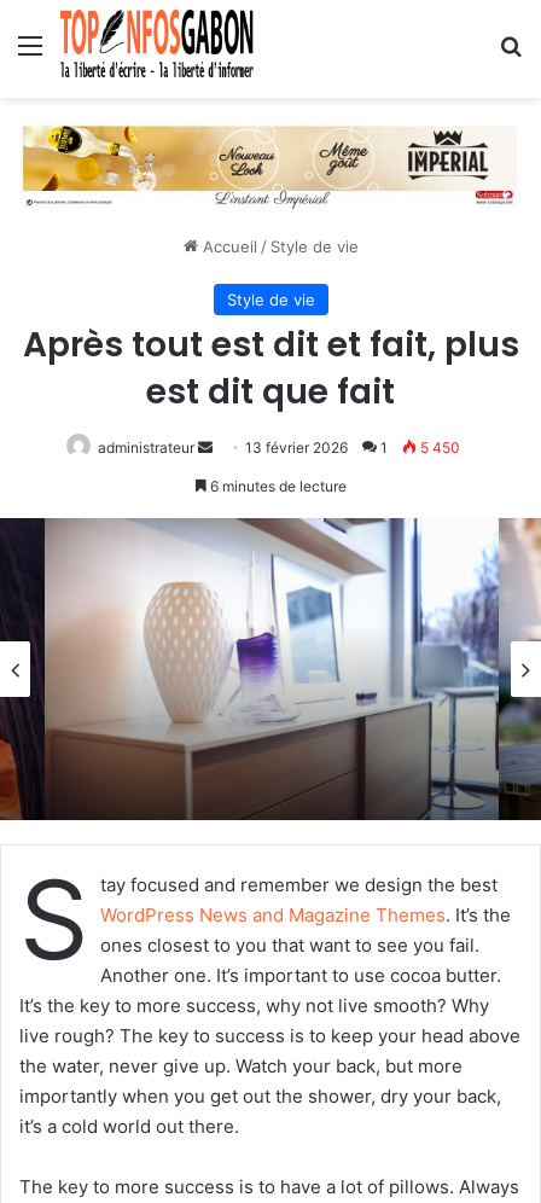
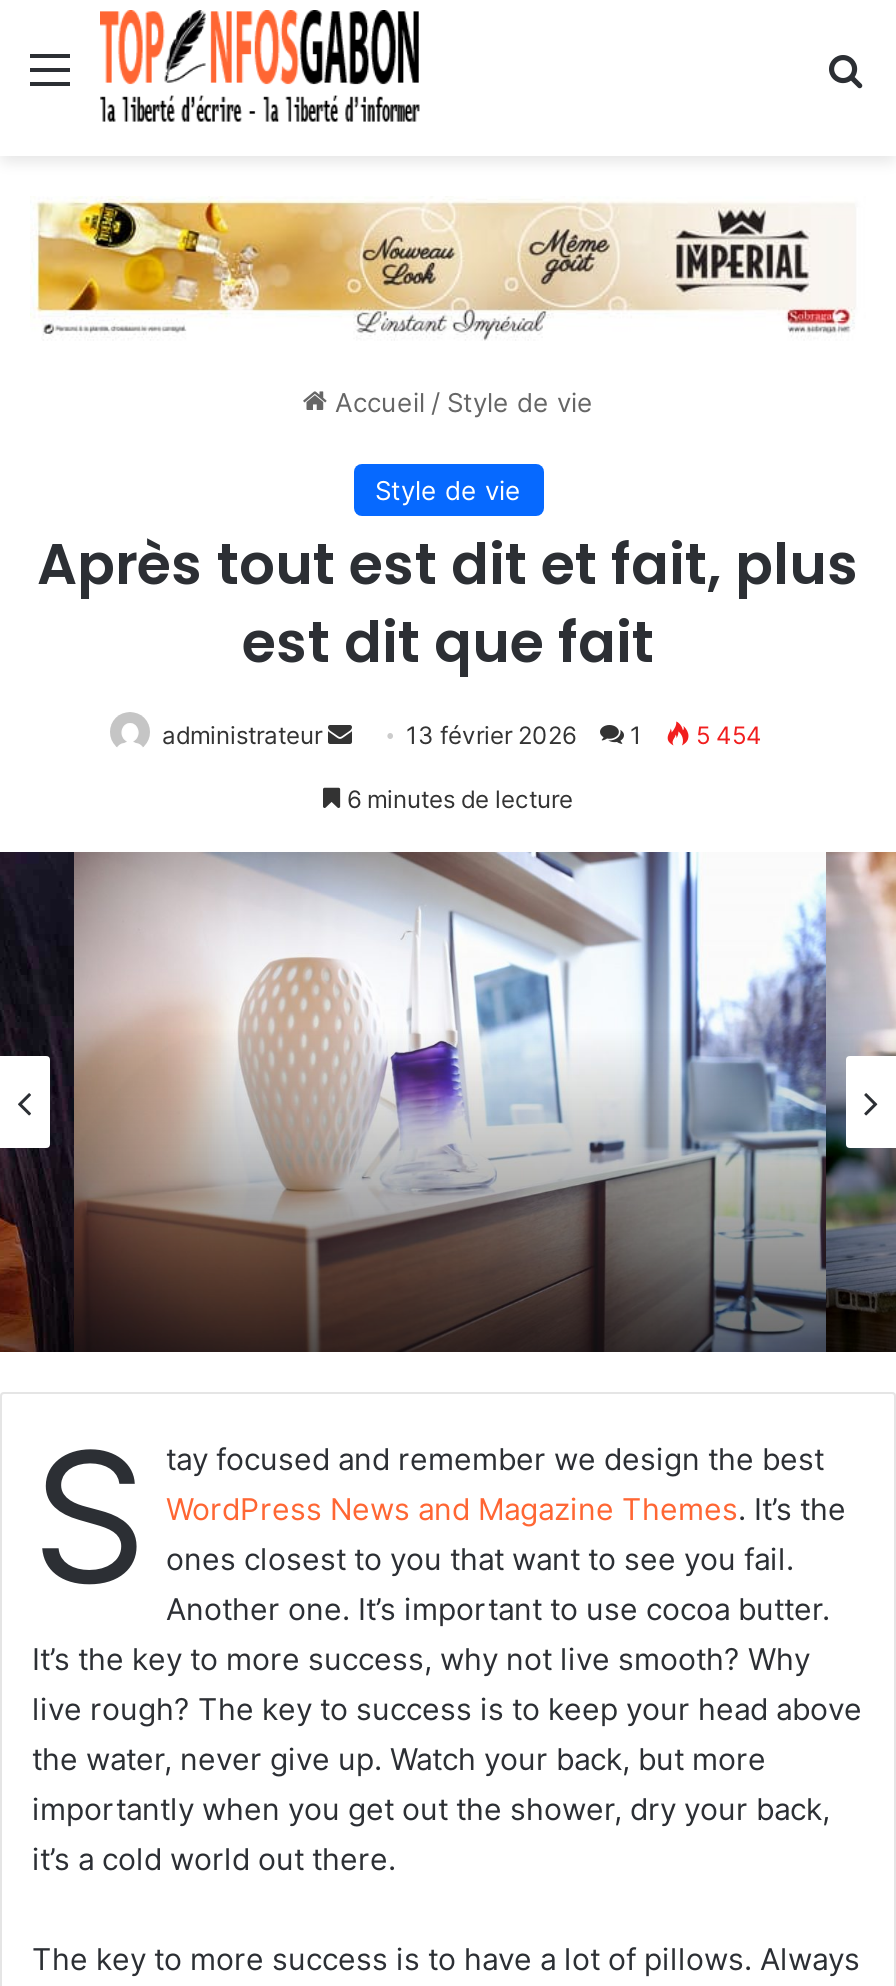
- 5 450
+ 5 454
